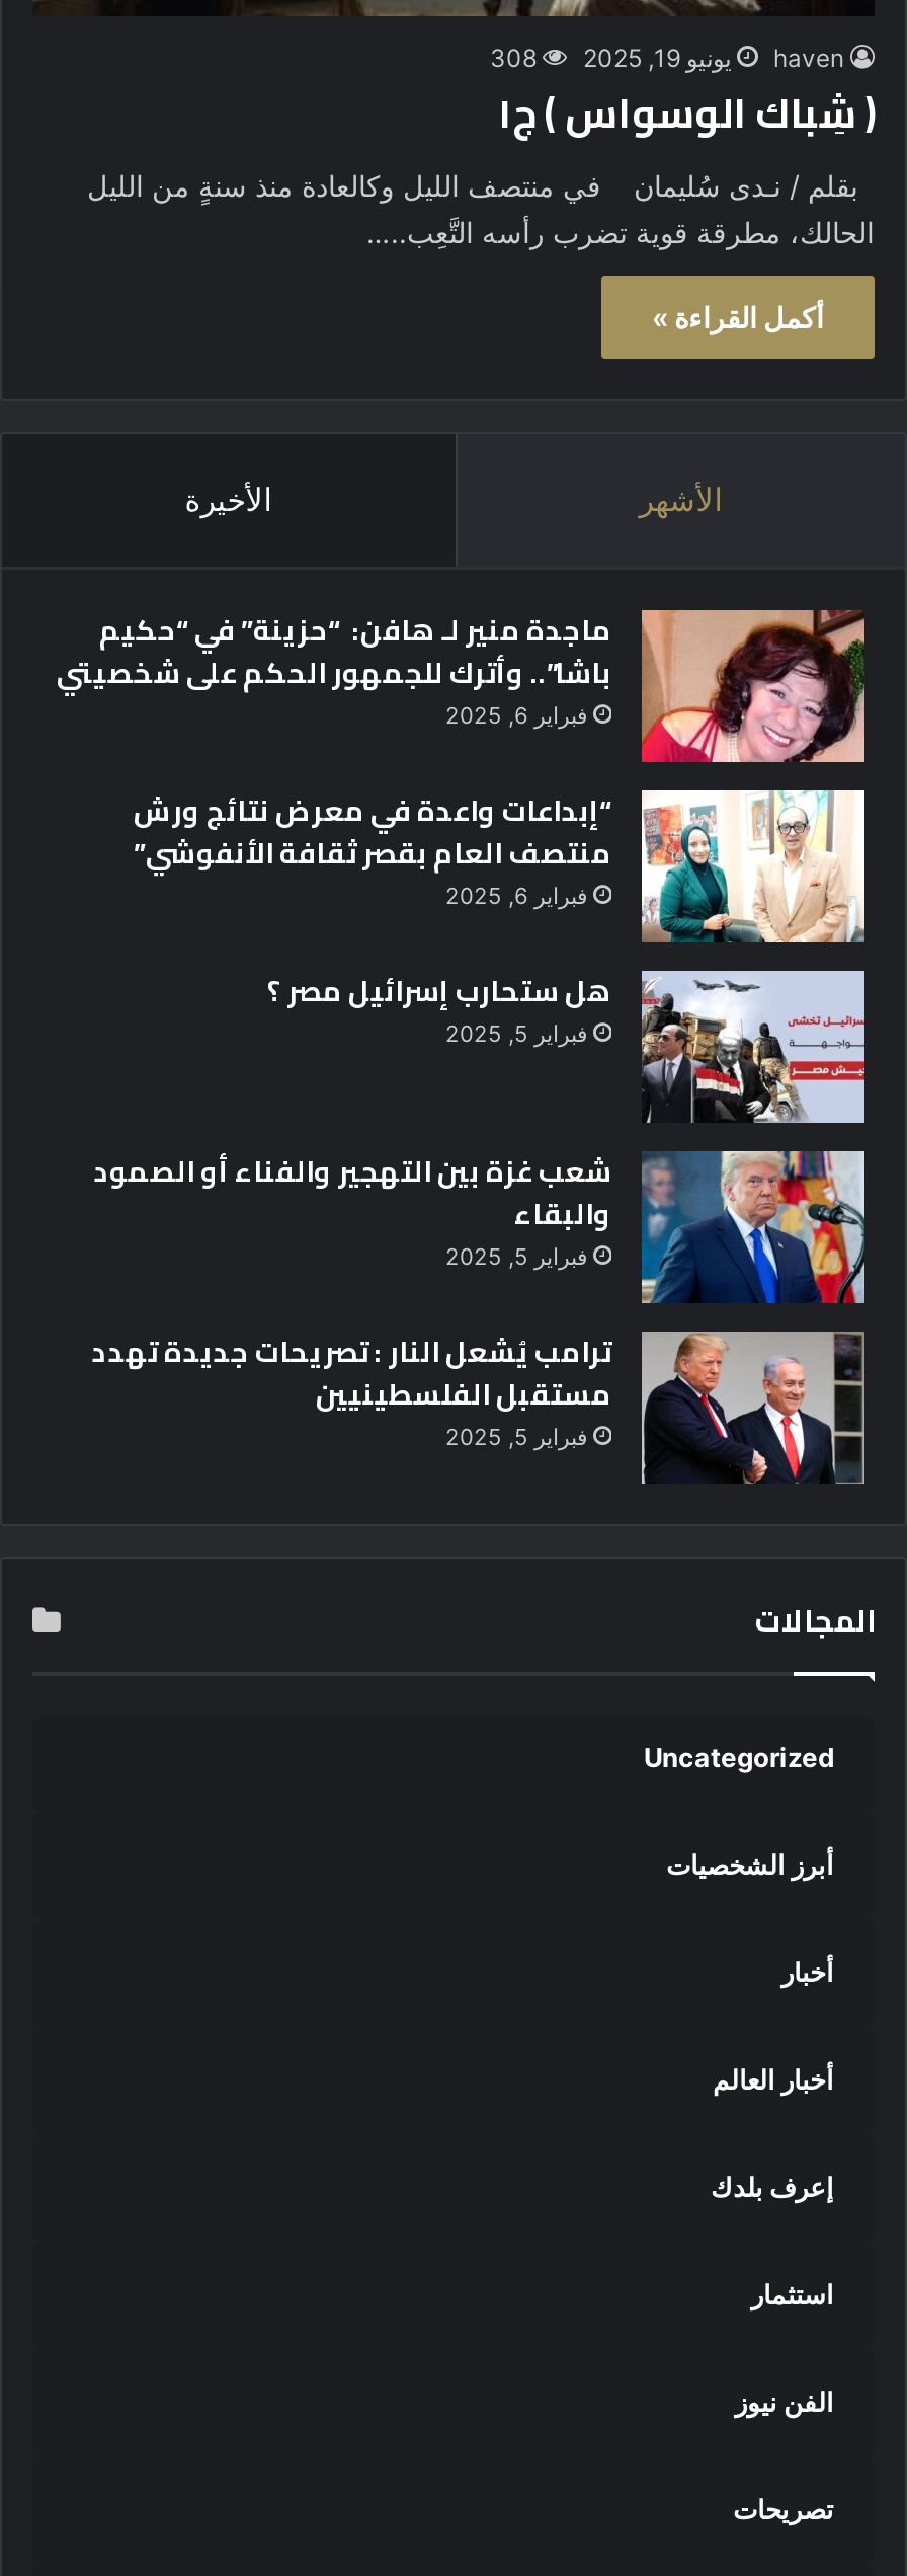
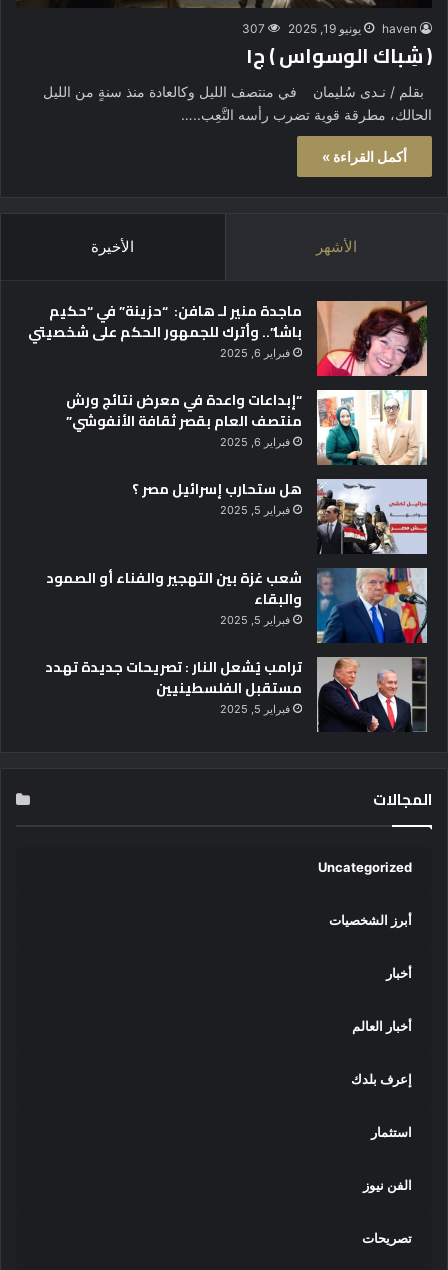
- 308
+ 307
